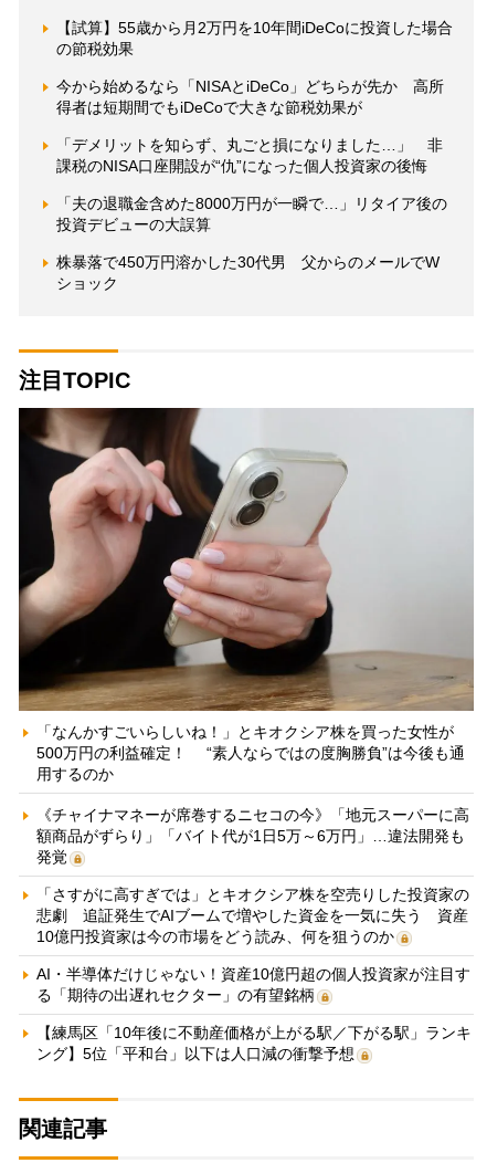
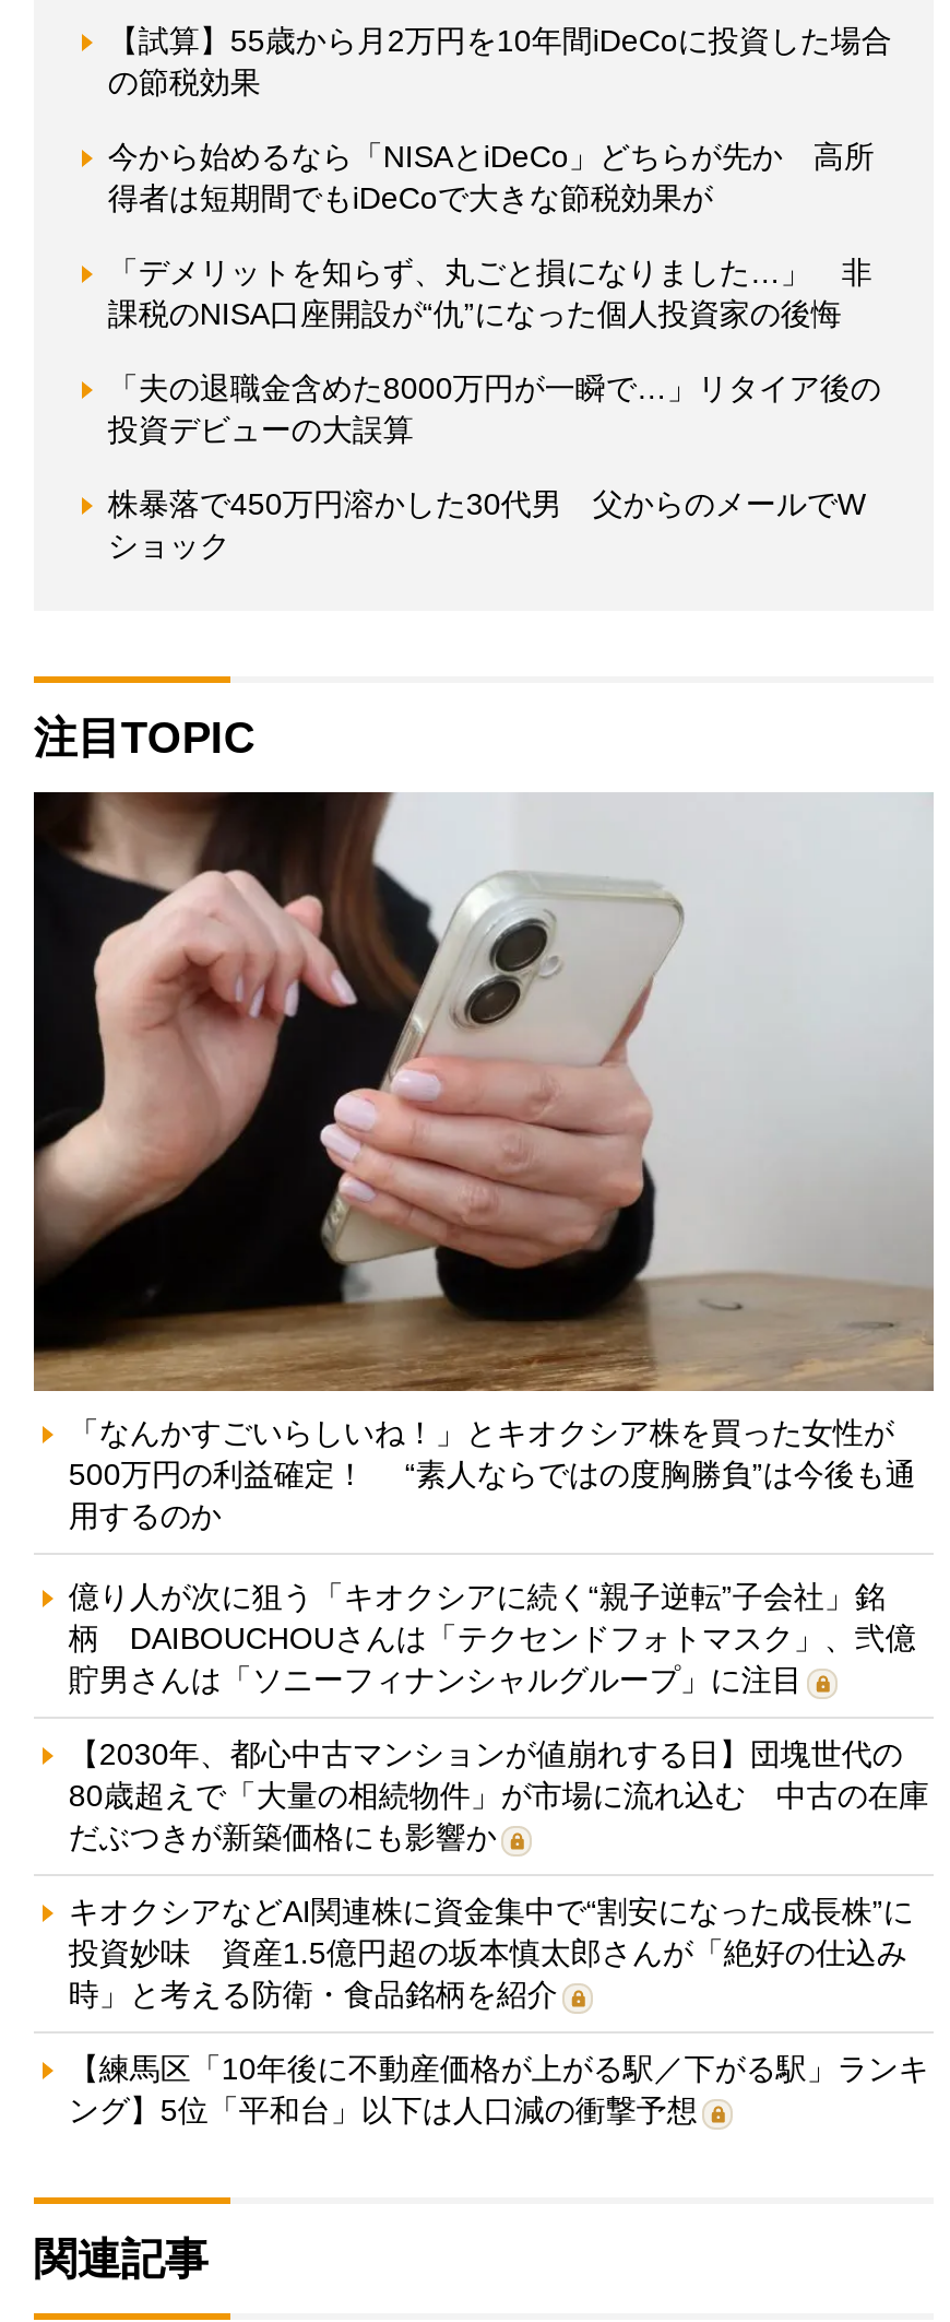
- 《チャイナマネーが席巻するニセコの今》「地元スーパーに高
- 額商品がずらり」「バイト代が1日5万～6万円」…違法開発も
- 発覚
+ 億り人が次に狙う「キオクシアに続く“親子逆転”子会社」銘
+ 柄 DAIBOUCHOUさんは「テクセンドフォトマスク」、弐億
+ 貯男さんは「ソニーフィナンシャルグループ」に注目

- 「さすがに高すぎでは」とキオクシア株を空売りした投資家の
- 悲劇 追証発生でAIブームで増やした資金を一気に失う 資産
- 10億円投資家は今の市場をどう読み、何を狙うのか
+ 【2030年、都心中古マンションが値崩れする日】団塊世代の
+ 80歳超えで「大量の相続物件」が市場に流れ込む 中古の在庫
+ だぶつきが新築価格にも影響か

- AI・半導体だけじゃない！資産10億円超の個人投資家が注目す
- る「期待の出遅れセクター」の有望銘柄
+ キオクシアなどAI関連株に資金集中で“割安になった成長株”に
+ 投資妙味 資産1.5億円超の坂本慎太郎さんが「絶好の仕込み
+ 時」と考える防衛・食品銘柄を紹介
